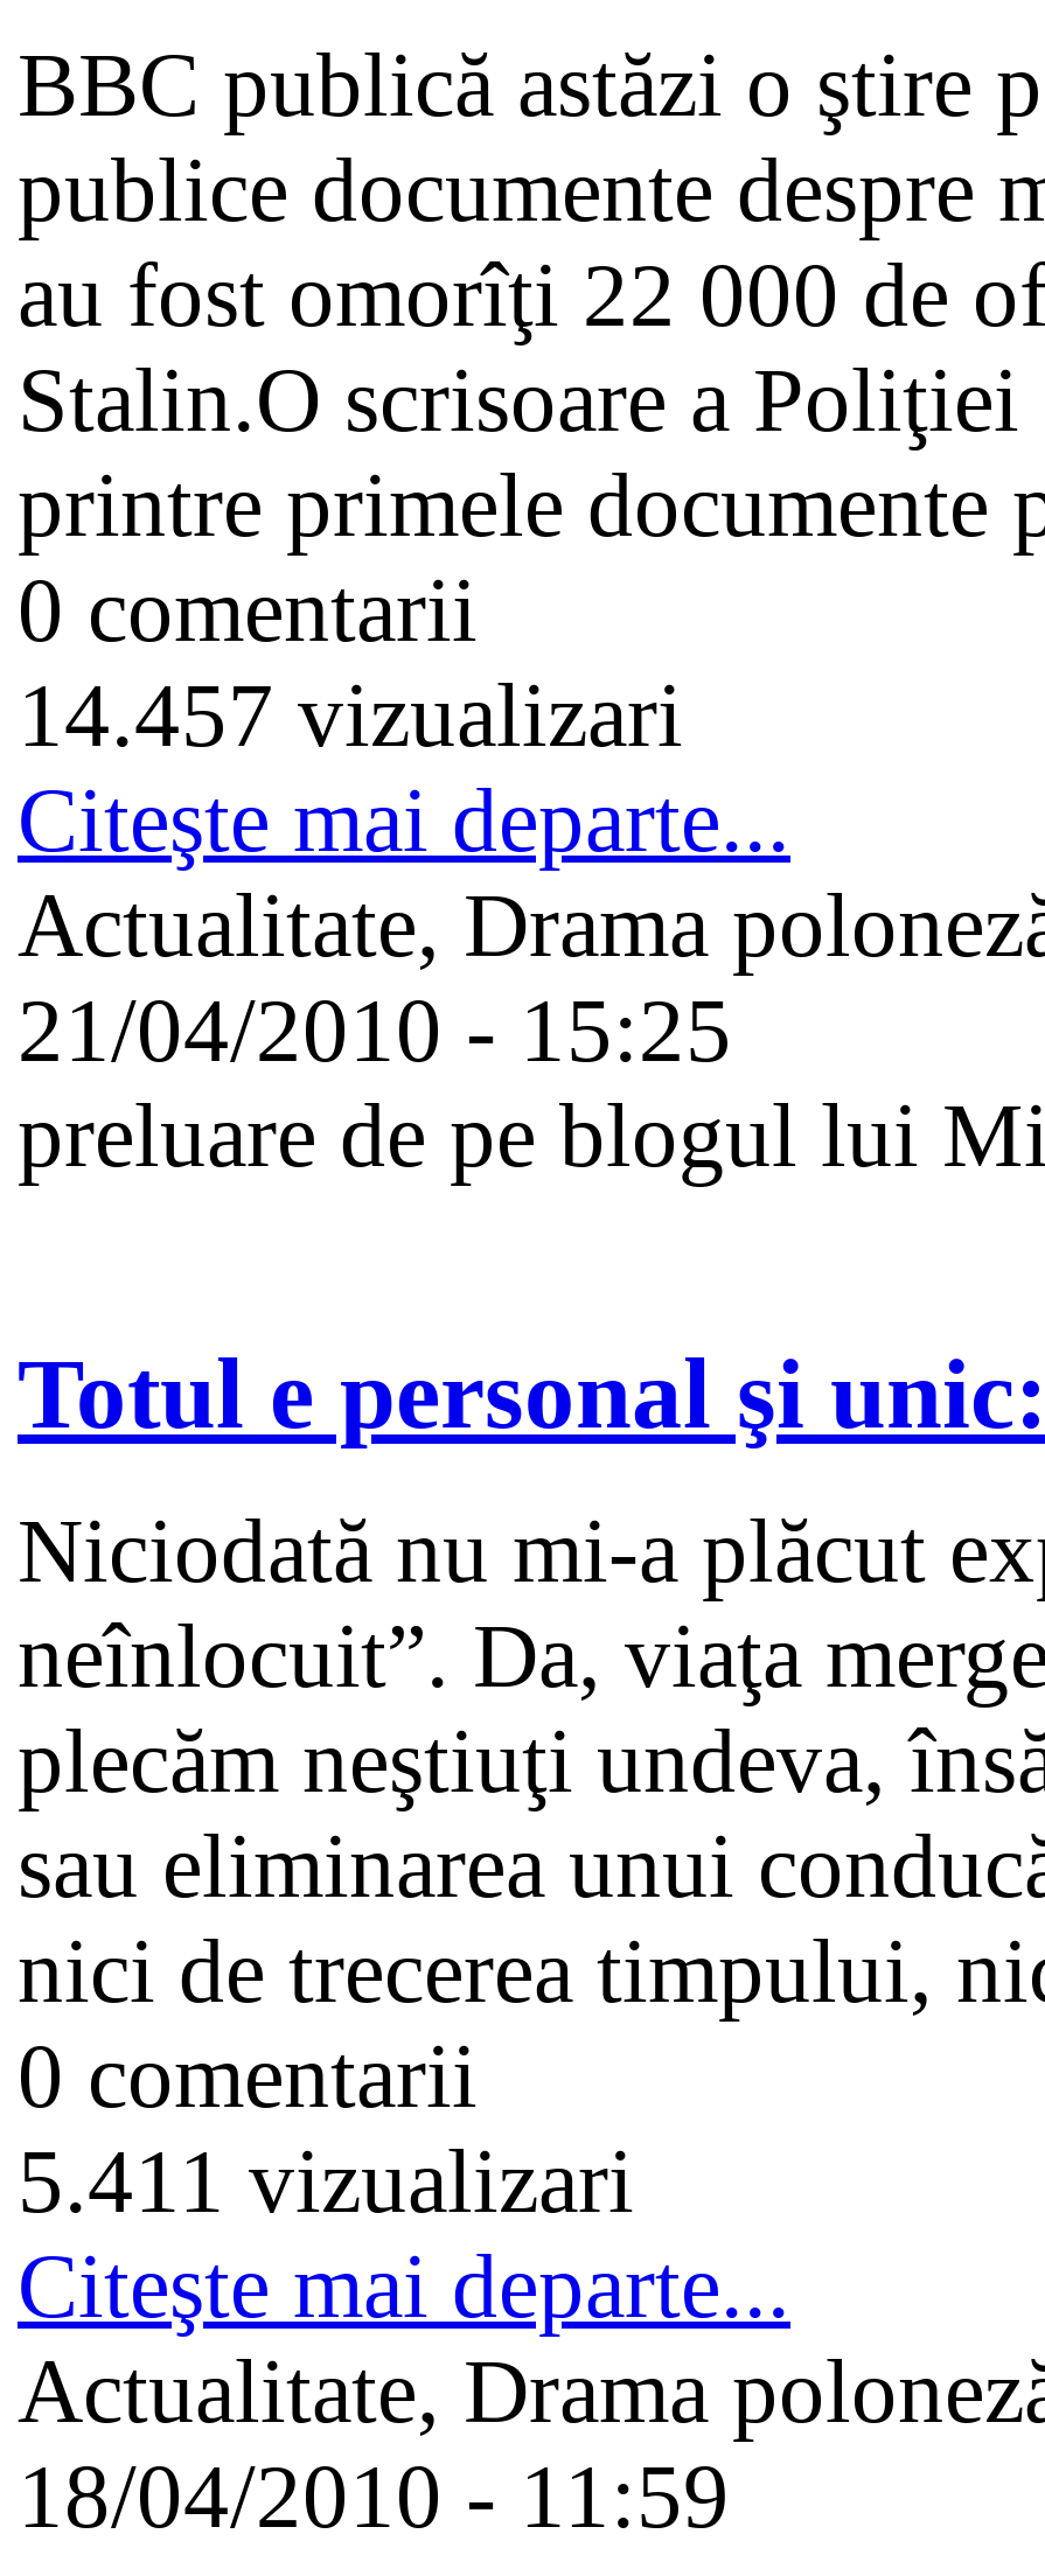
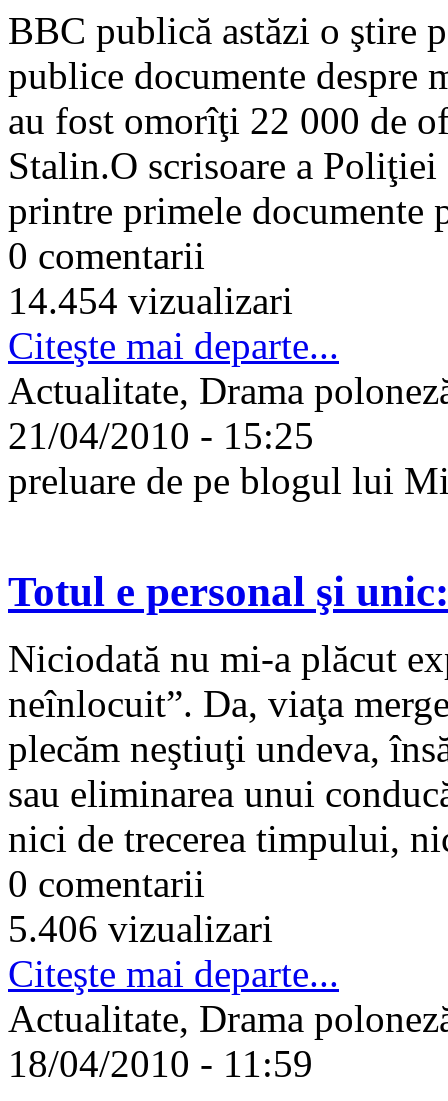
- 14.457 vizualizari
+ 14.454 vizualizari

- 5.411 vizualizari
+ 5.406 vizualizari
